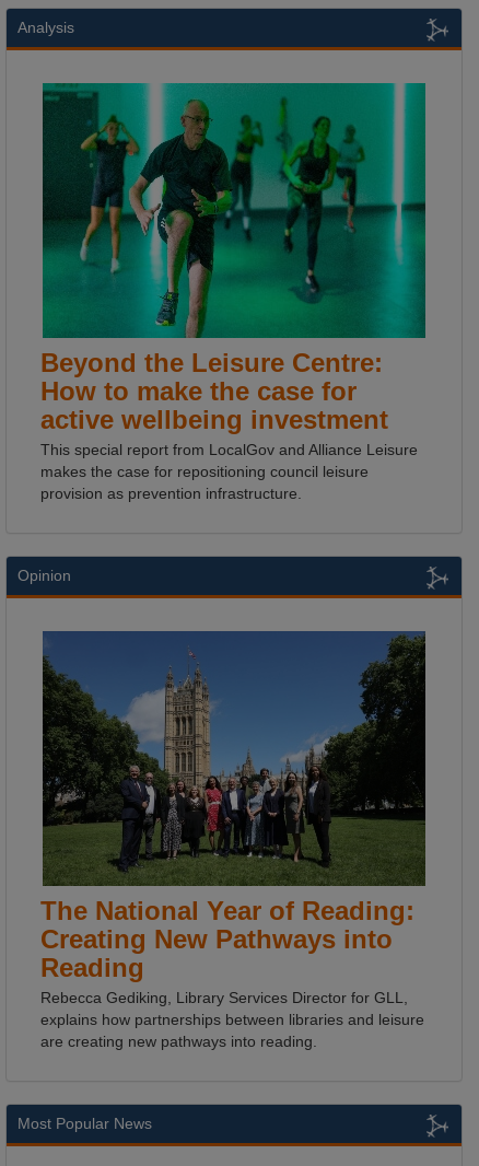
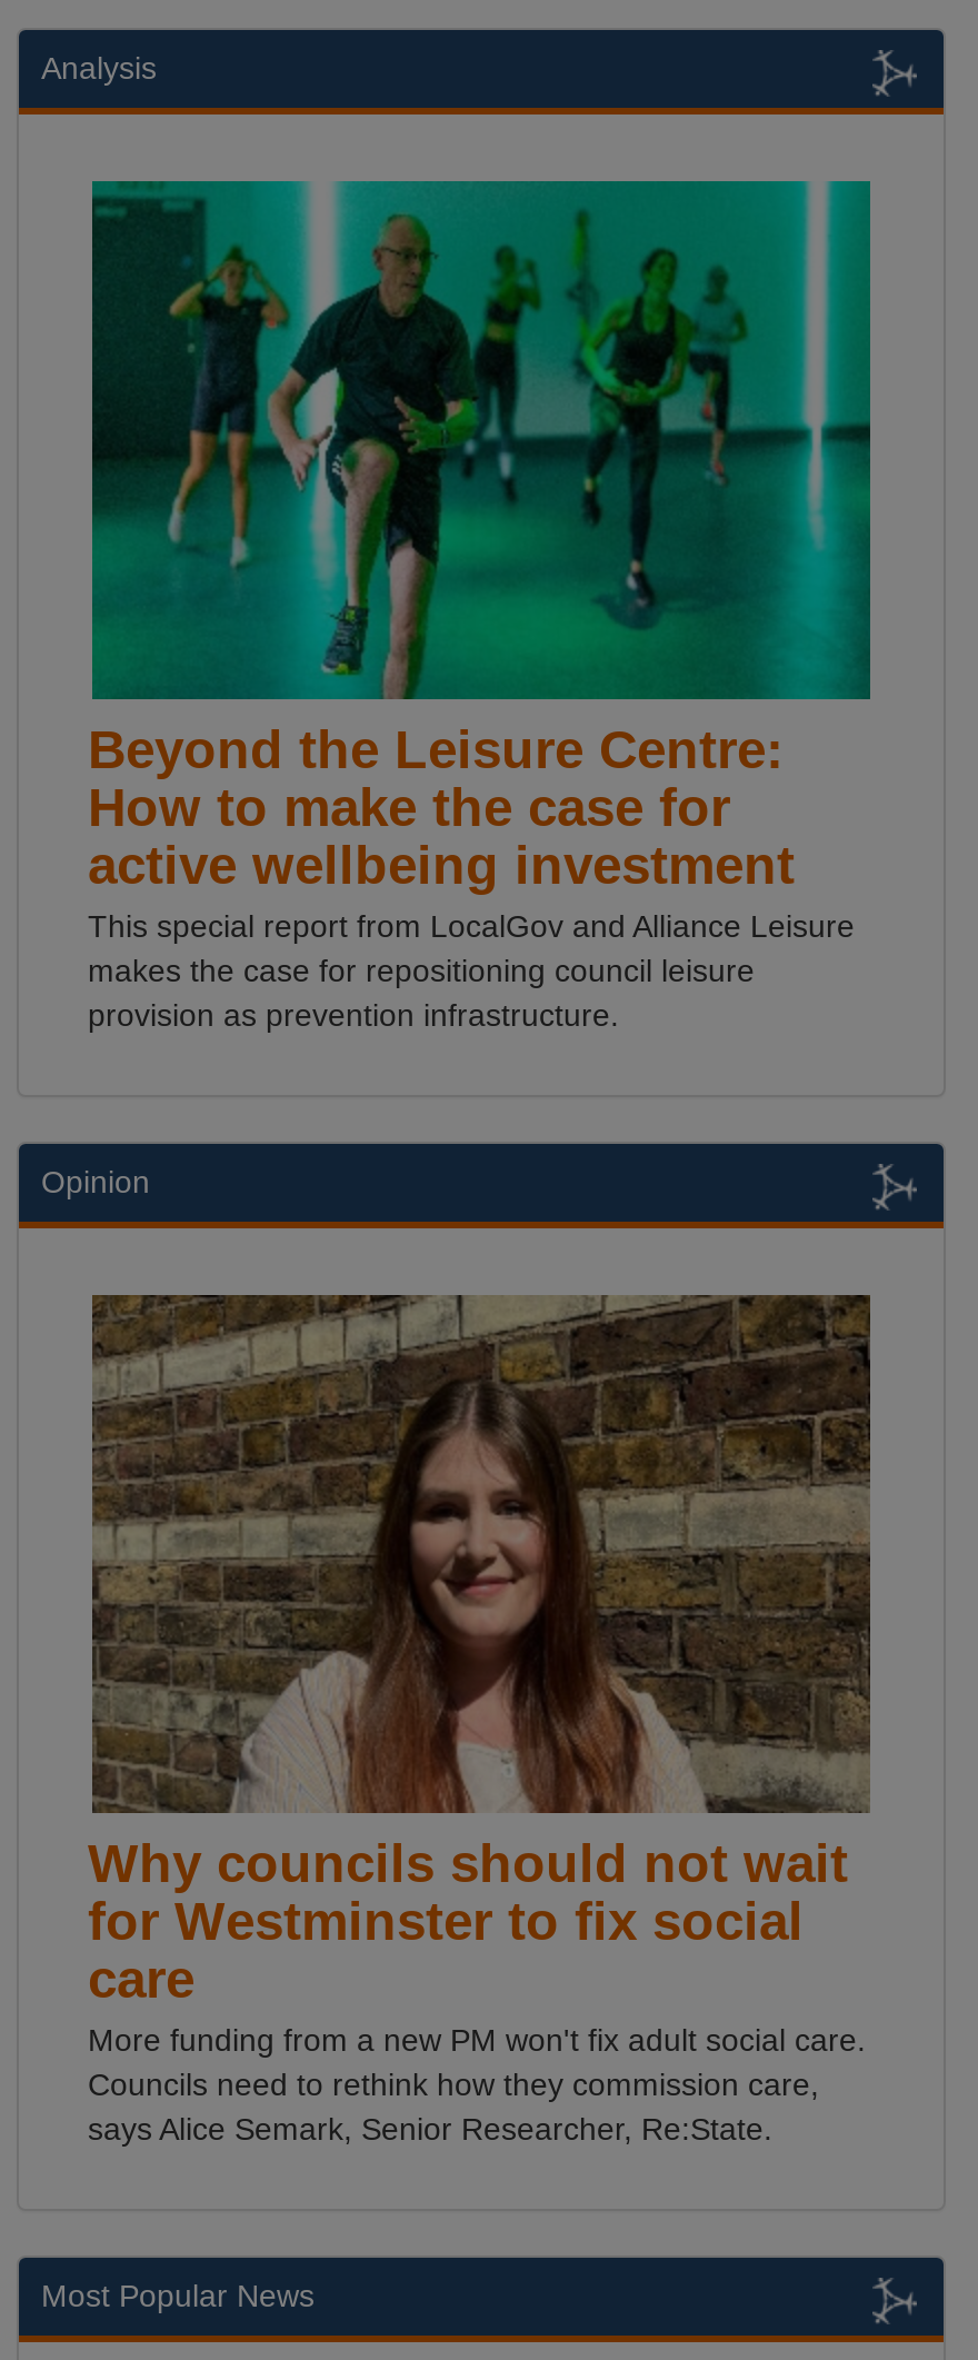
- [image]
- The National Year of Reading:
- Creating New Pathways into
- Reading
- Rebecca Gediking, Library Services Director for GLL,
- explains how partnerships between libraries and leisure
- are creating new pathways into reading.
+ [image]
+ Why councils should not wait
+ for Westminster to fix social
+ care
+ More funding from a new PM won't fix adult social care.
+ Councils need to rethink how they commission care,
+ says Alice Semark, Senior Researcher, Re:State.
